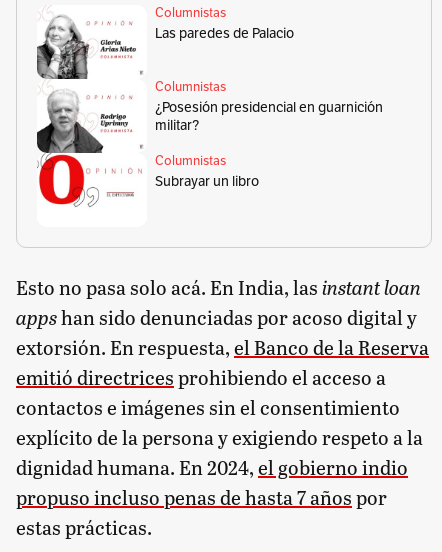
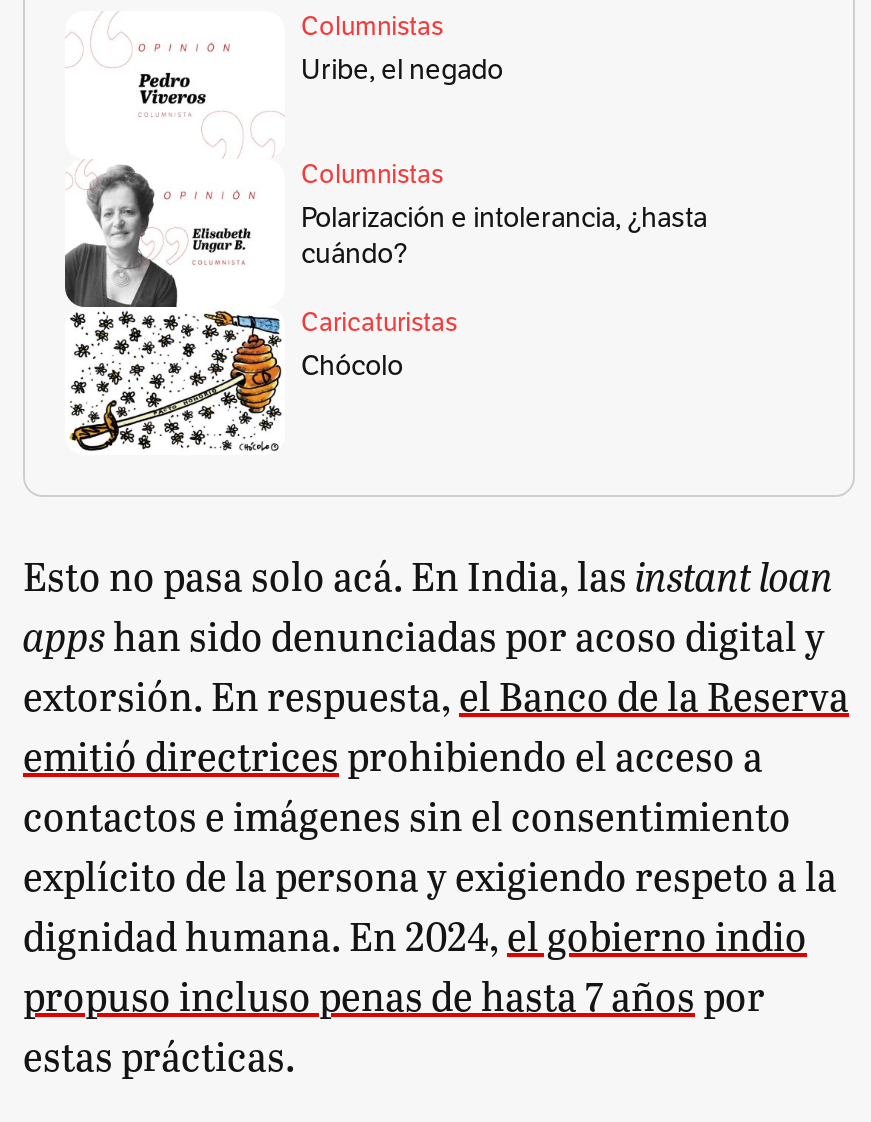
- [image]
- Las paredes de Palacio
+ [image]
+ Uribe, el negado

- ¿Posesión presidencial en guarnición
- militar?
+ Polarización e intolerancia, ¿hasta
+ cuándo?

- Columnistas
- Subrayar un libro
+ Caricaturistas
+ Chócolo
